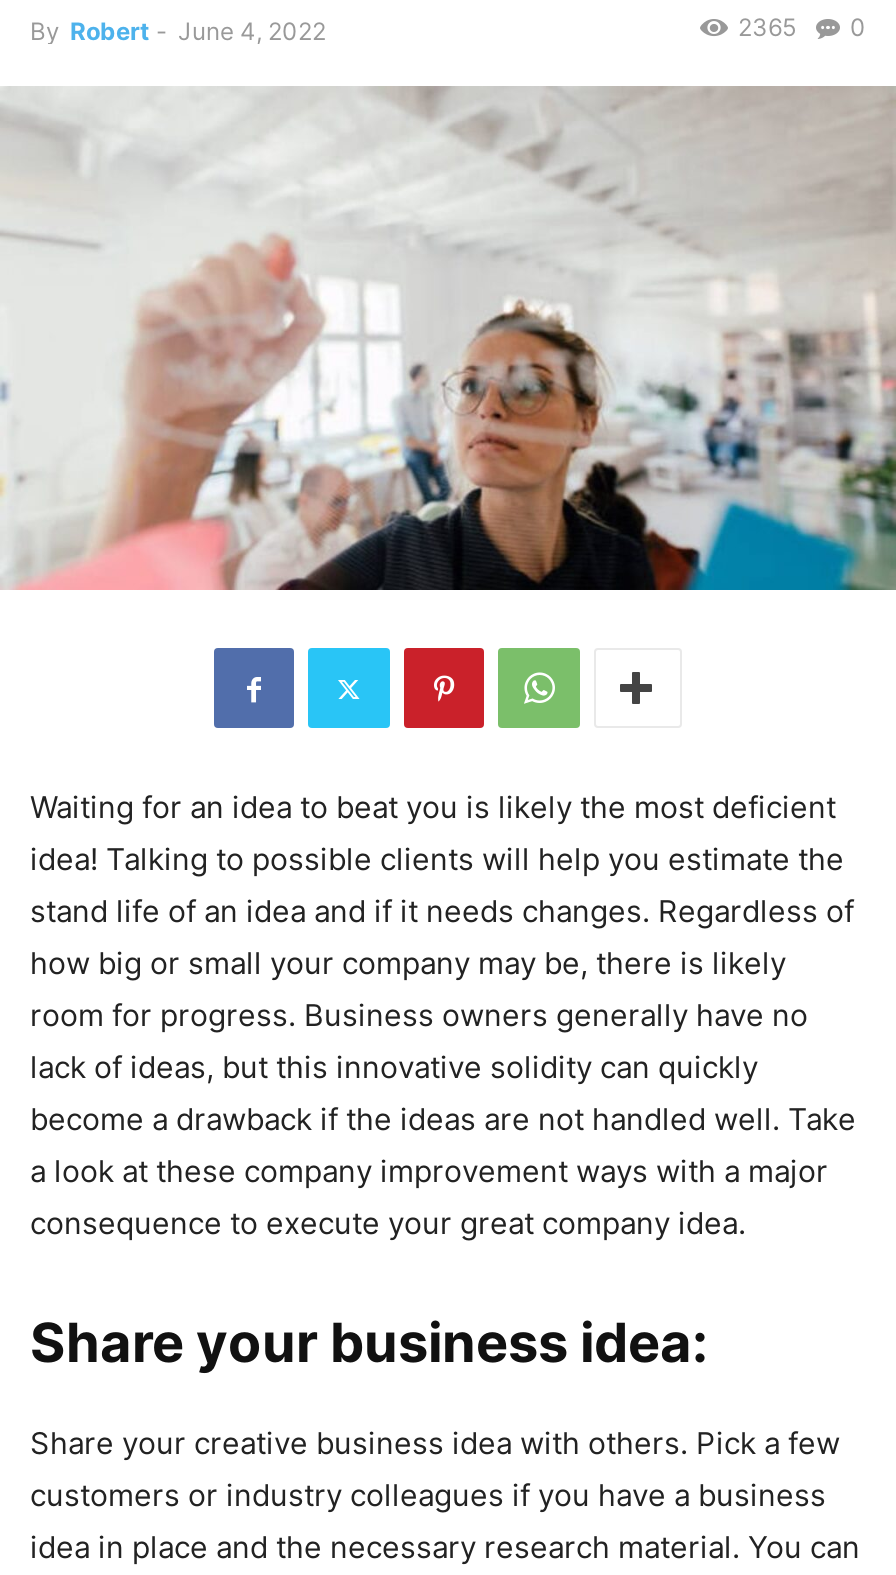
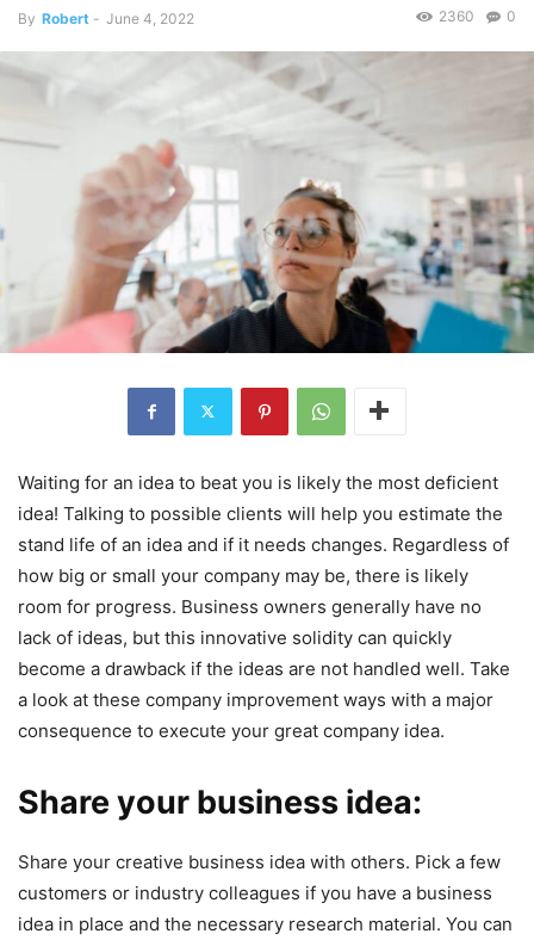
- 2365 0
+ 2360 0
